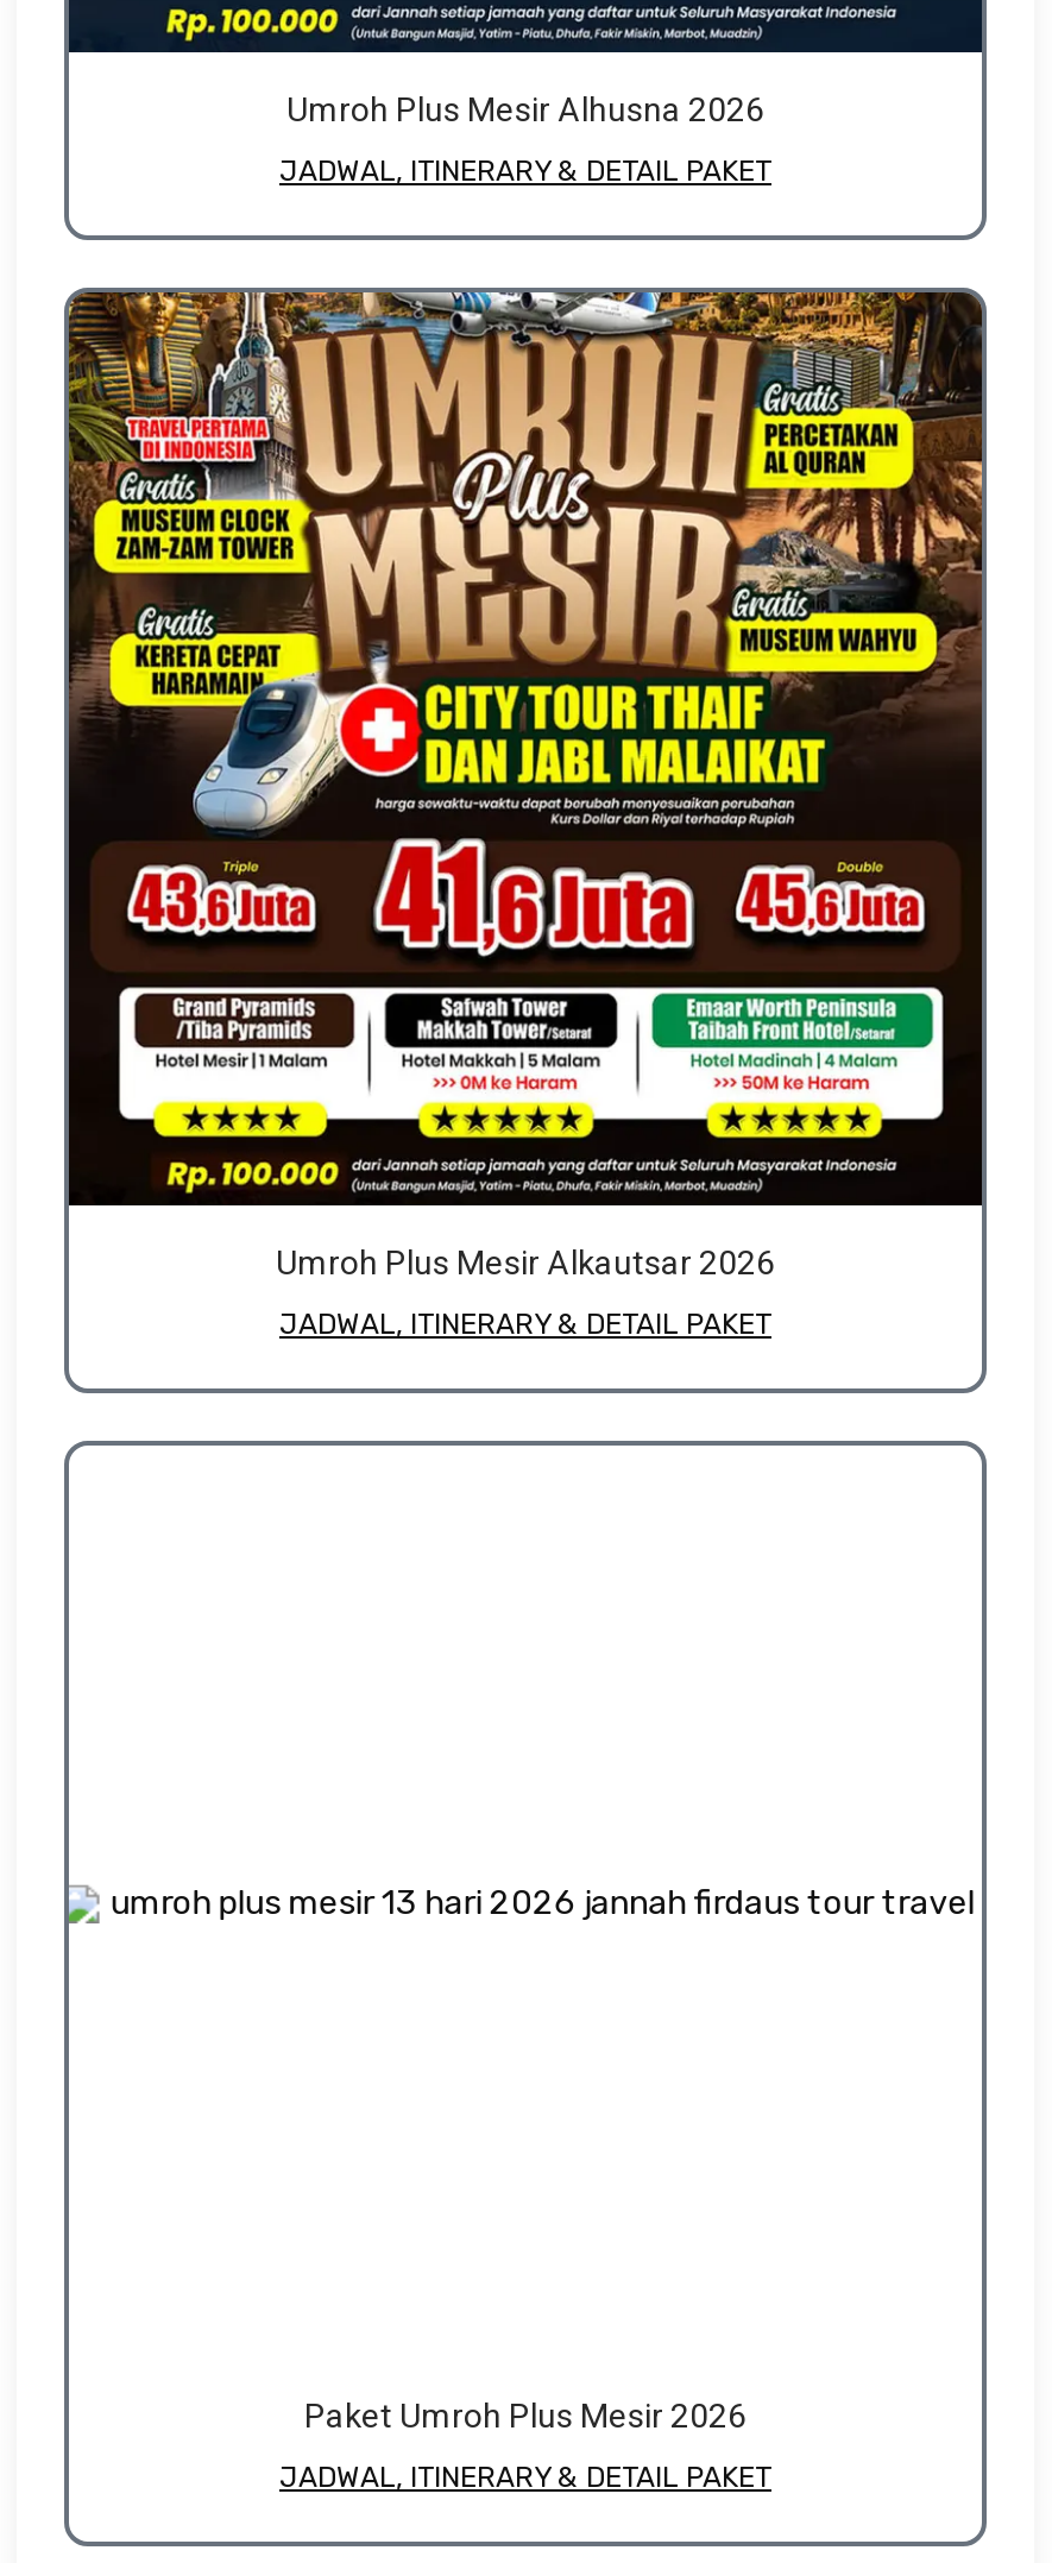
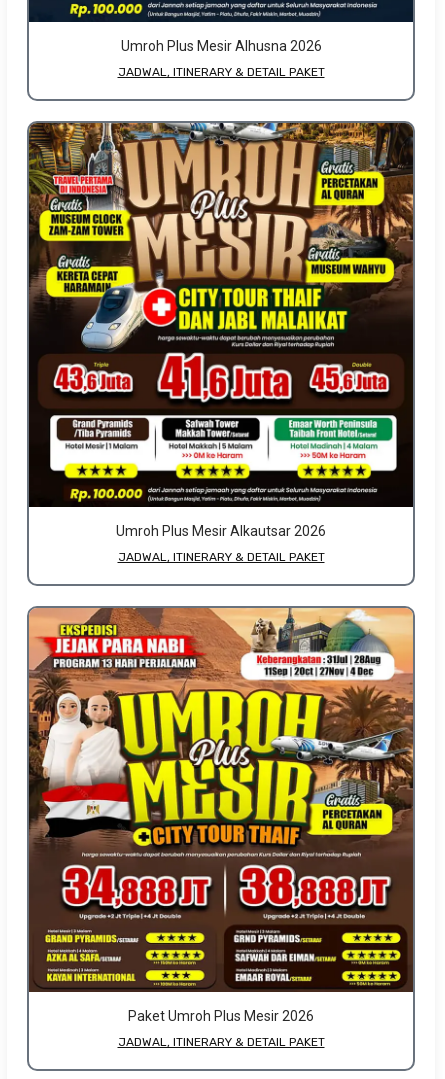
+ [image]
